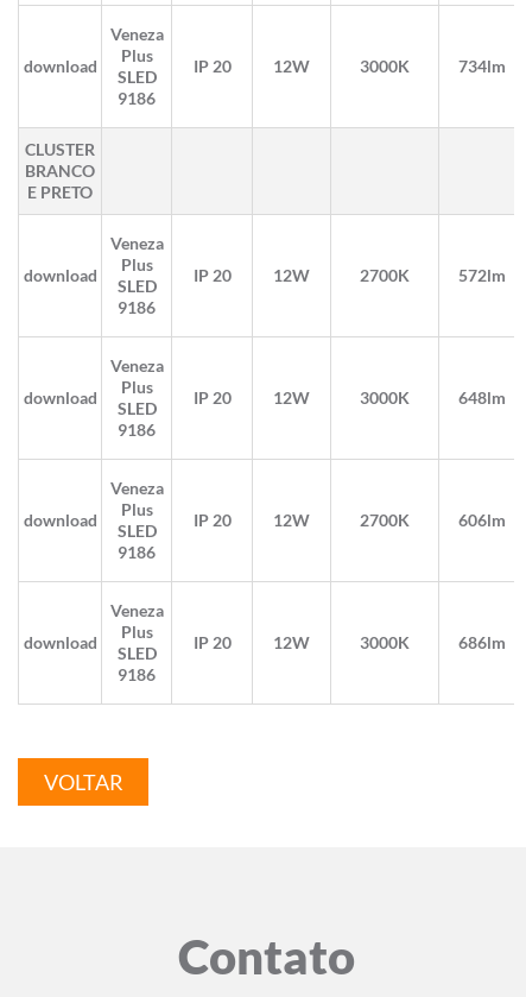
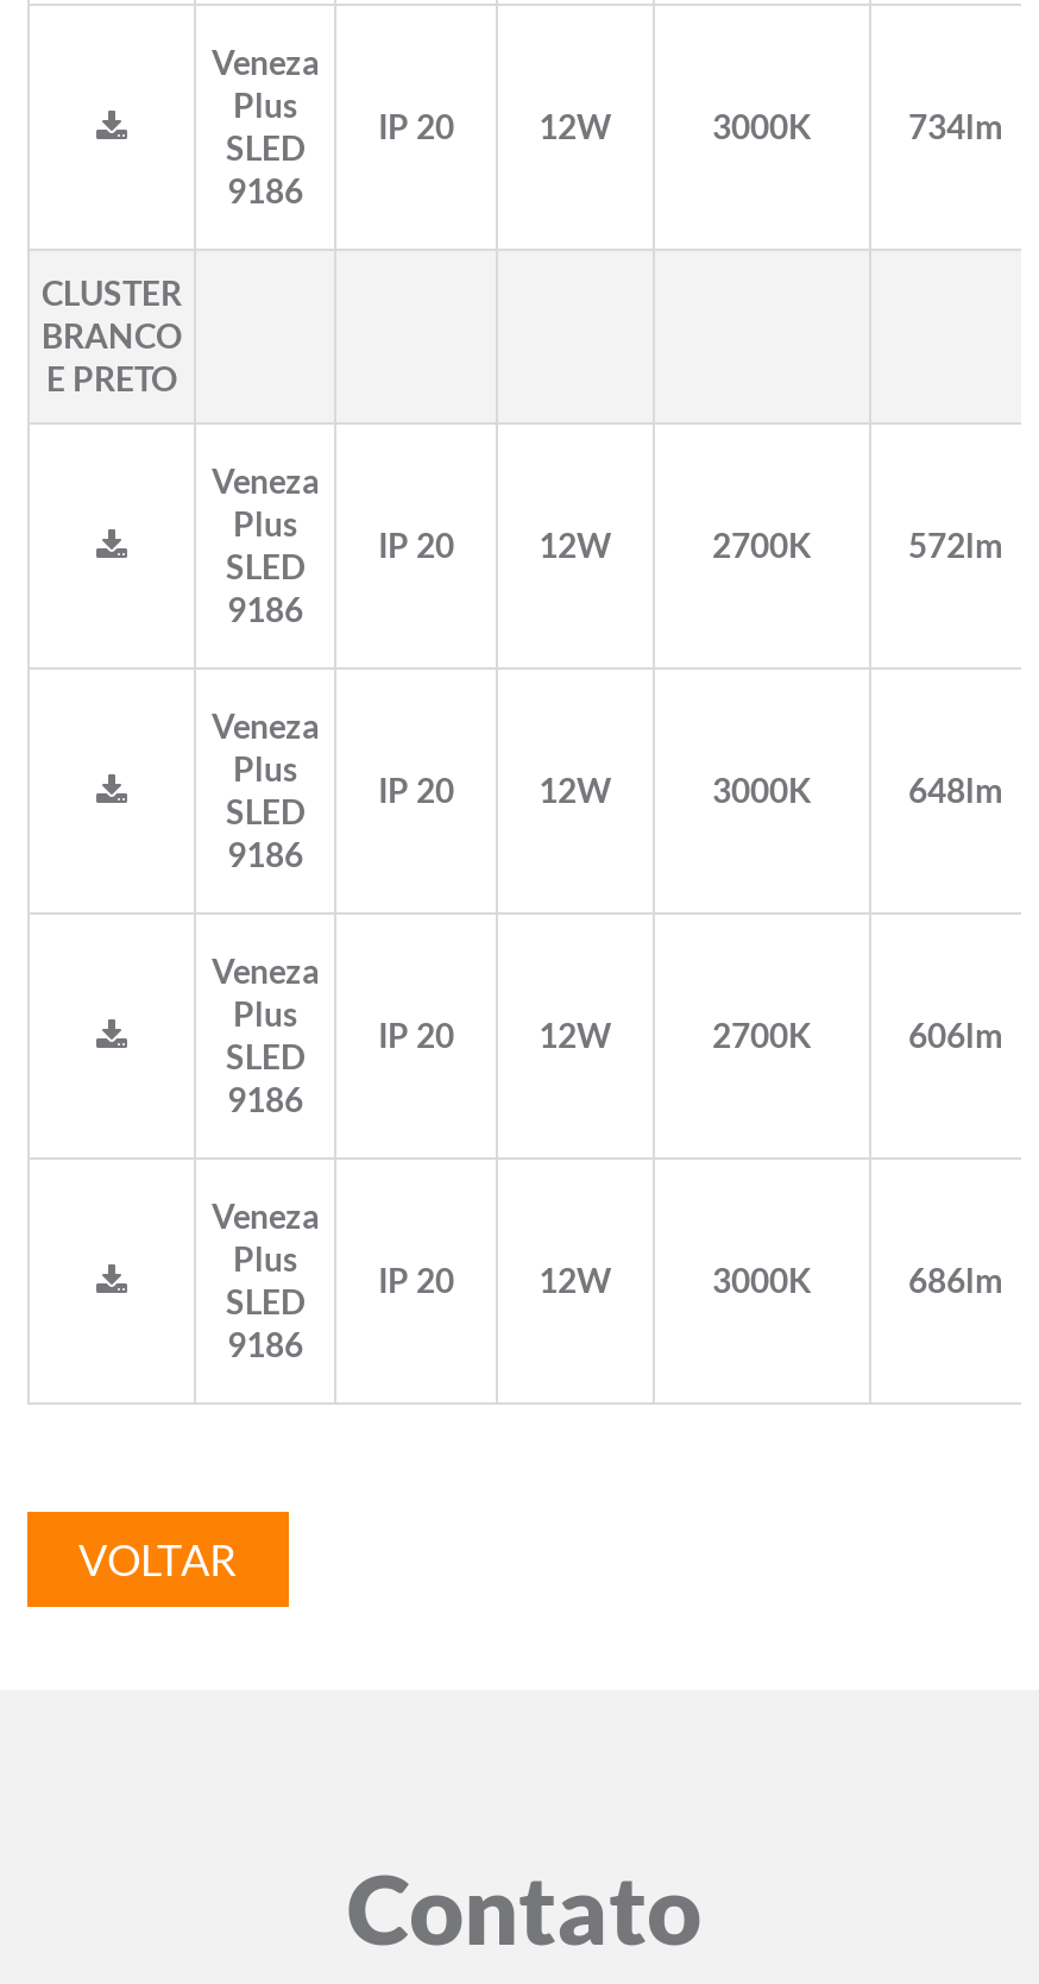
- download

- download

- download

- download

- download
